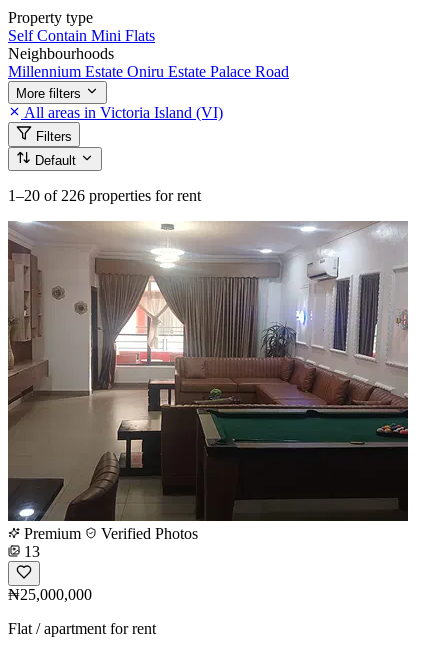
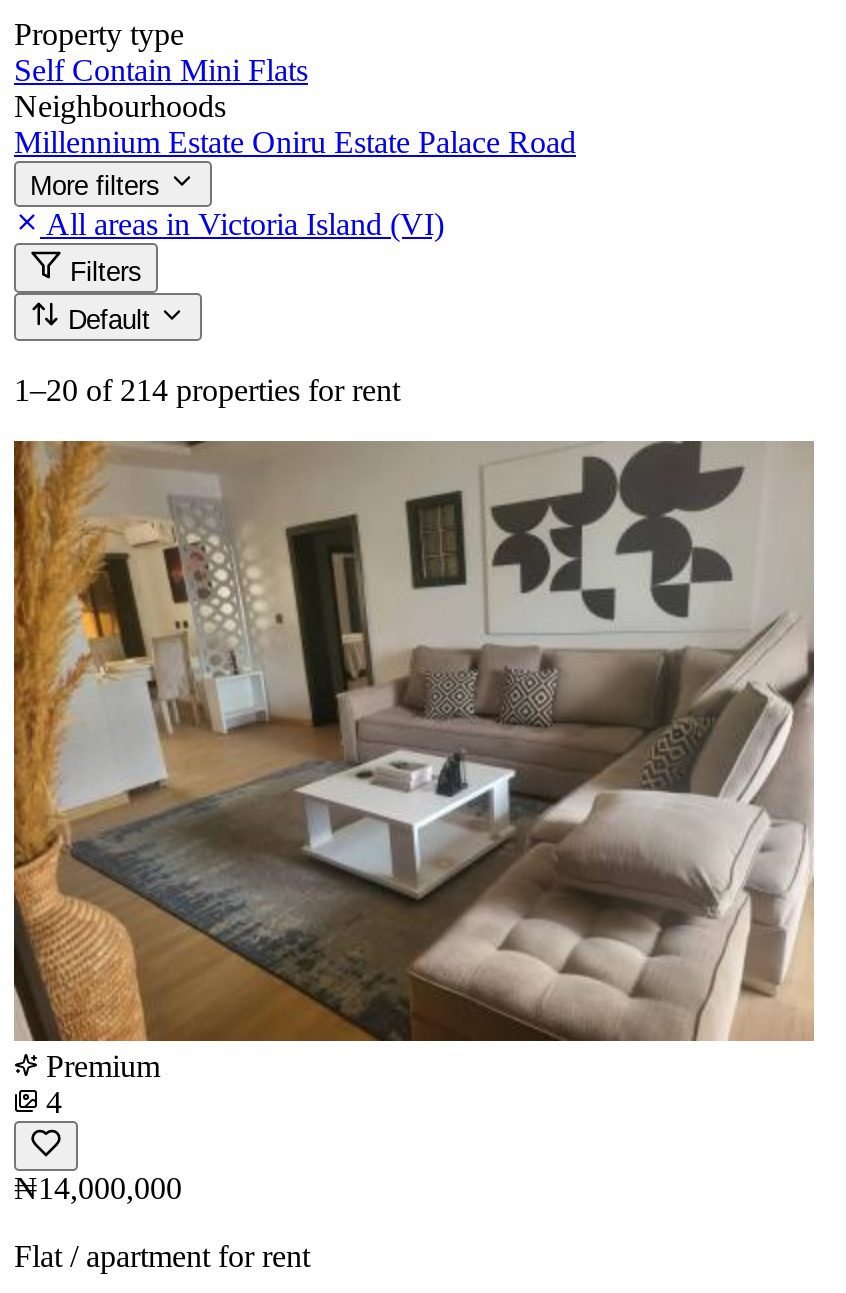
- 1–20 of 226 properties for rent
+ 1–20 of 214 properties for rent

- [image]
- Verified Photos
- 13
+ [image]
+ 4

- ₦25,000,000
+ ₦14,000,000
